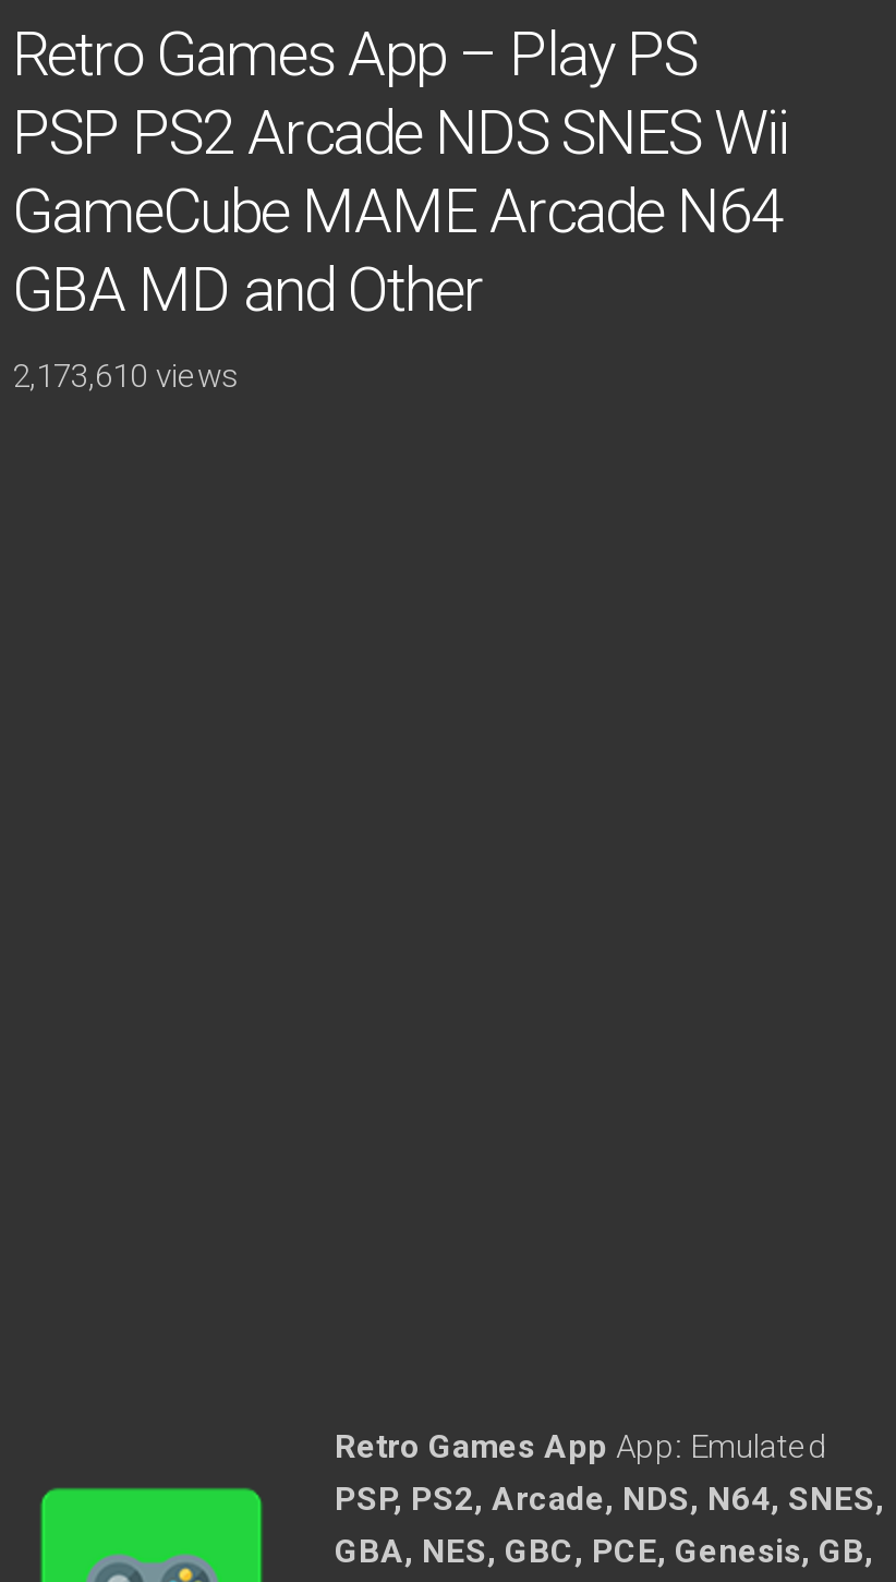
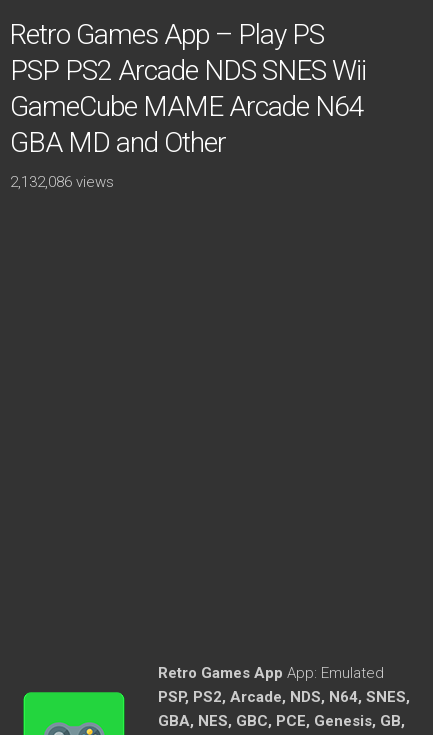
- 2,173,610 views
+ 2,132,086 views
